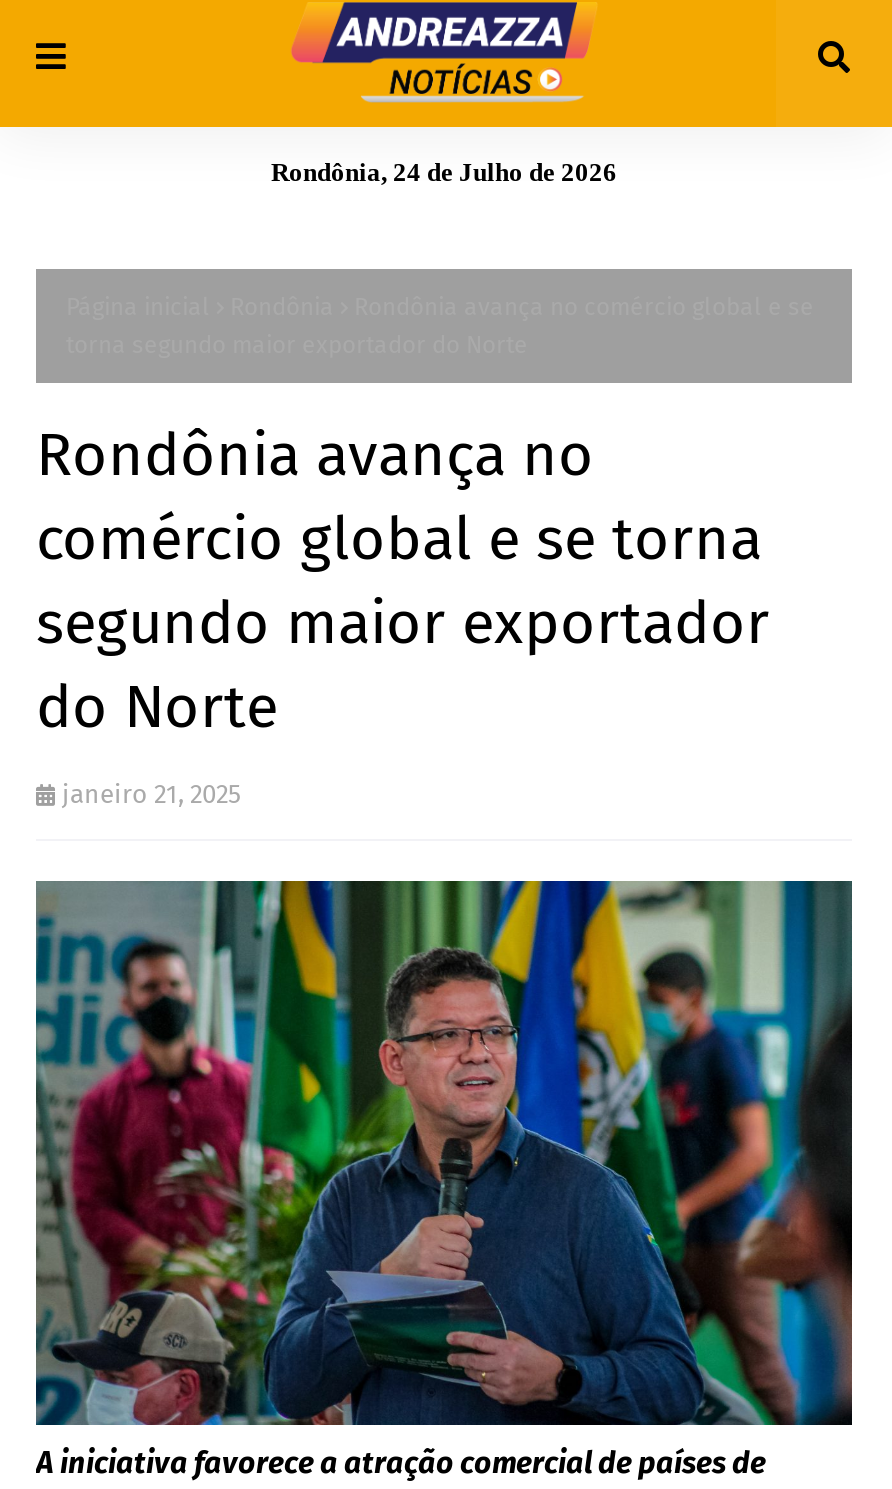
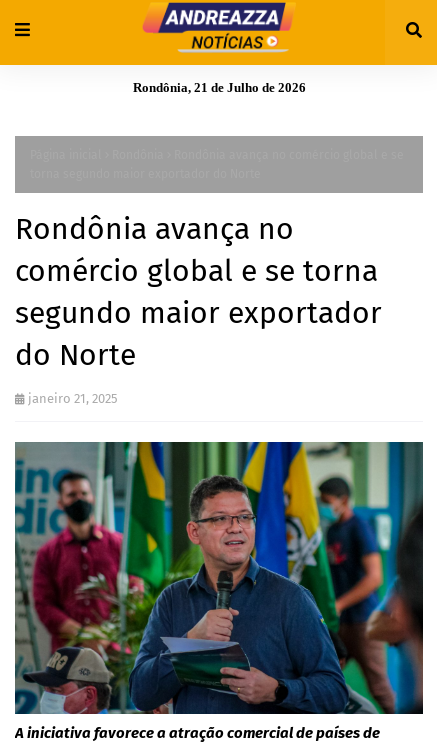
- Rondônia, 24 de Julho de 2026
+ Rondônia, 21 de Julho de 2026
